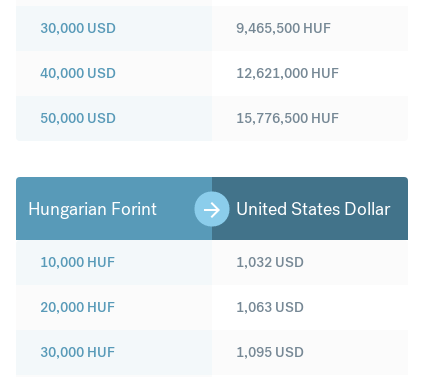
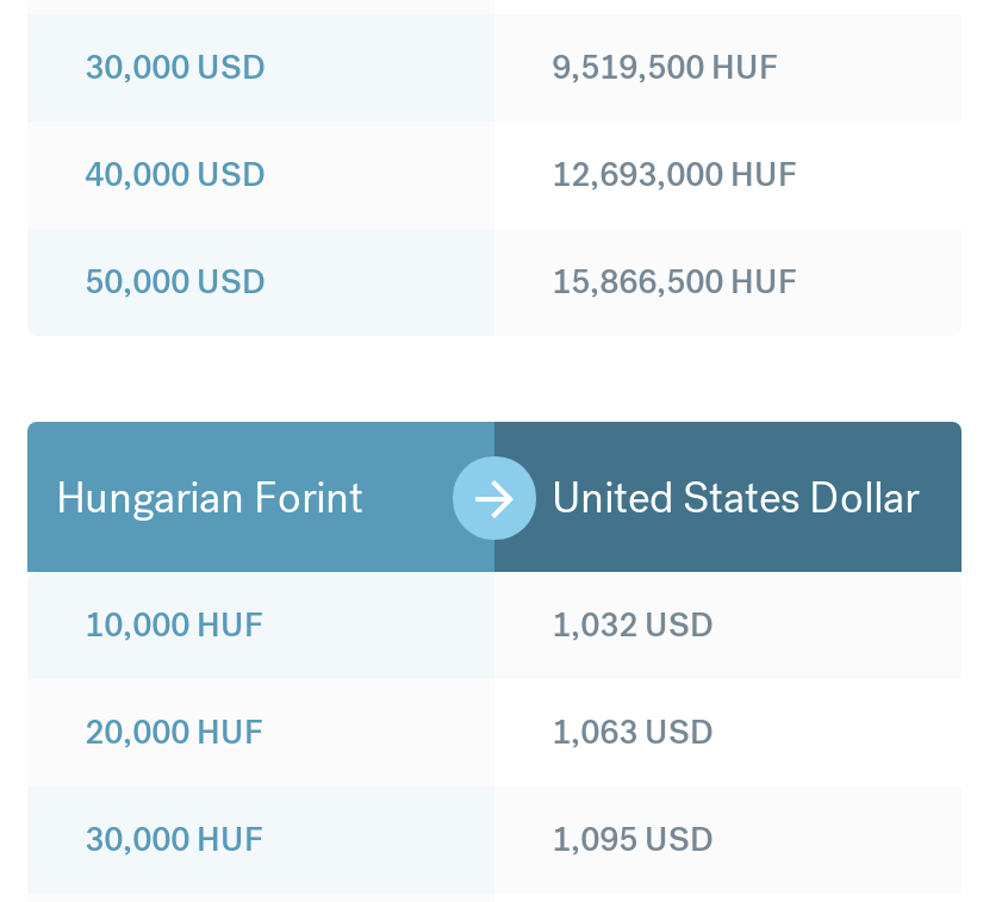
- 9,465,500 HUF
+ 9,519,500 HUF

- 12,621,000 HUF
+ 12,693,000 HUF

- 15,776,500 HUF
+ 15,866,500 HUF
